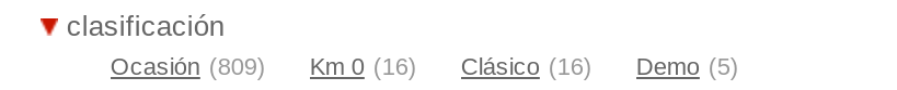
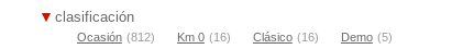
- Ocasión (809) Km 0 (16) Clásico (16) Demo (5)
+ Ocasión (812) Km 0 (16) Clásico (16) Demo (5)
